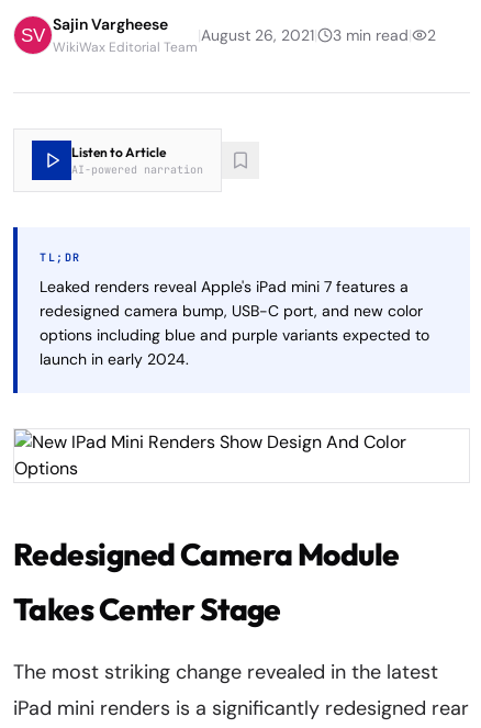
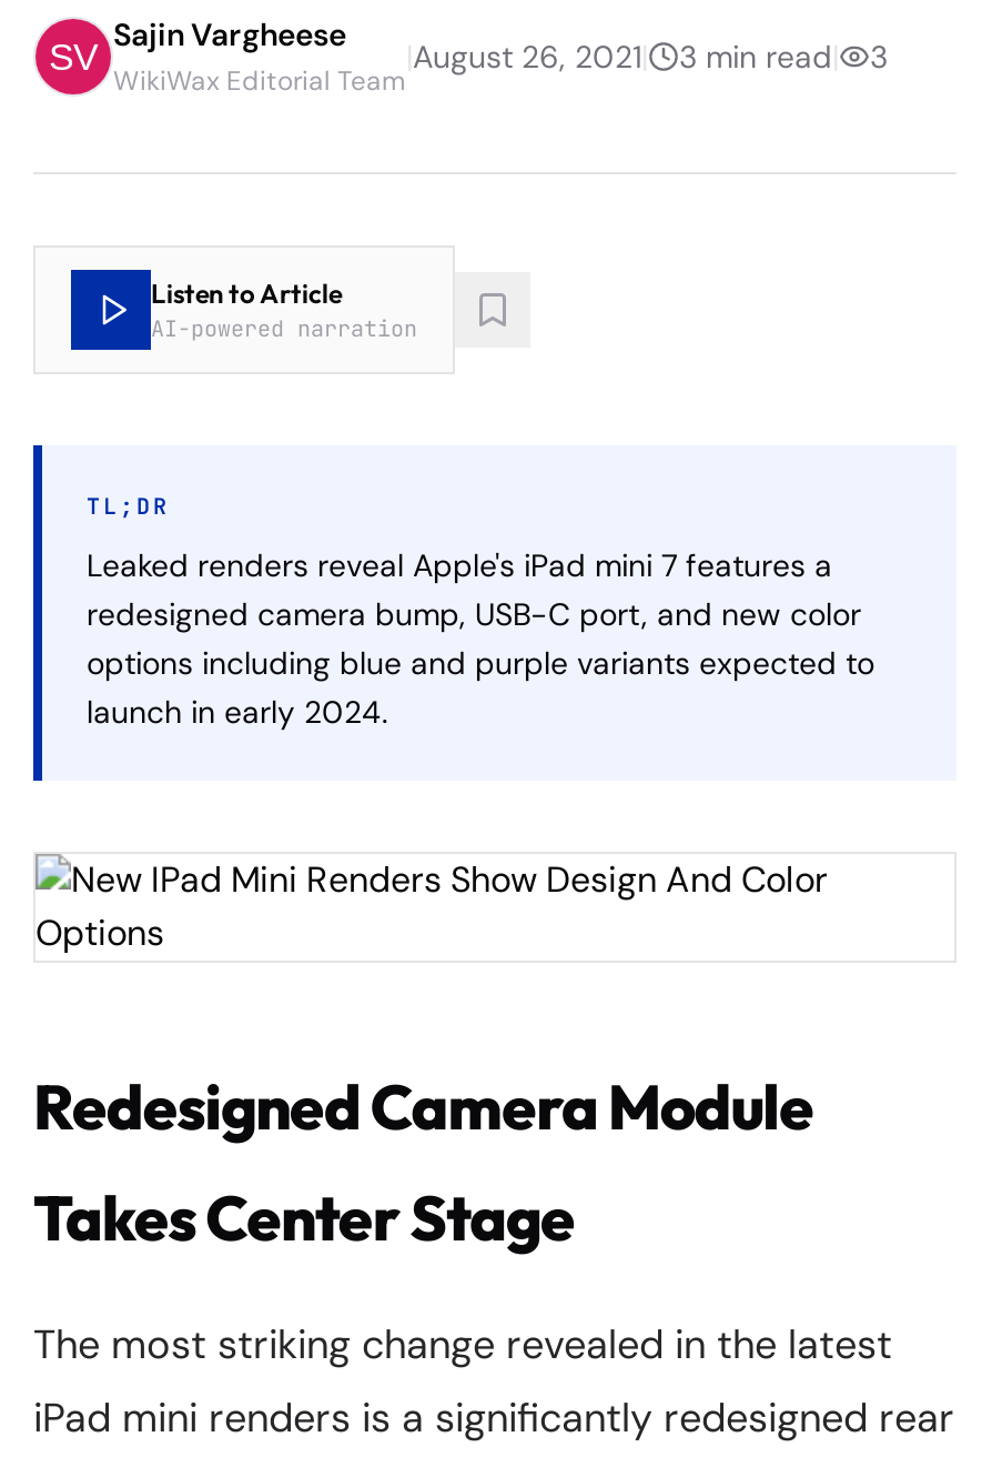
- 2
+ 3
